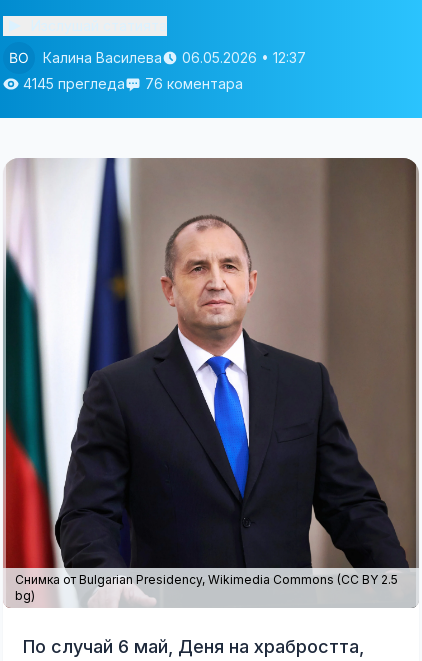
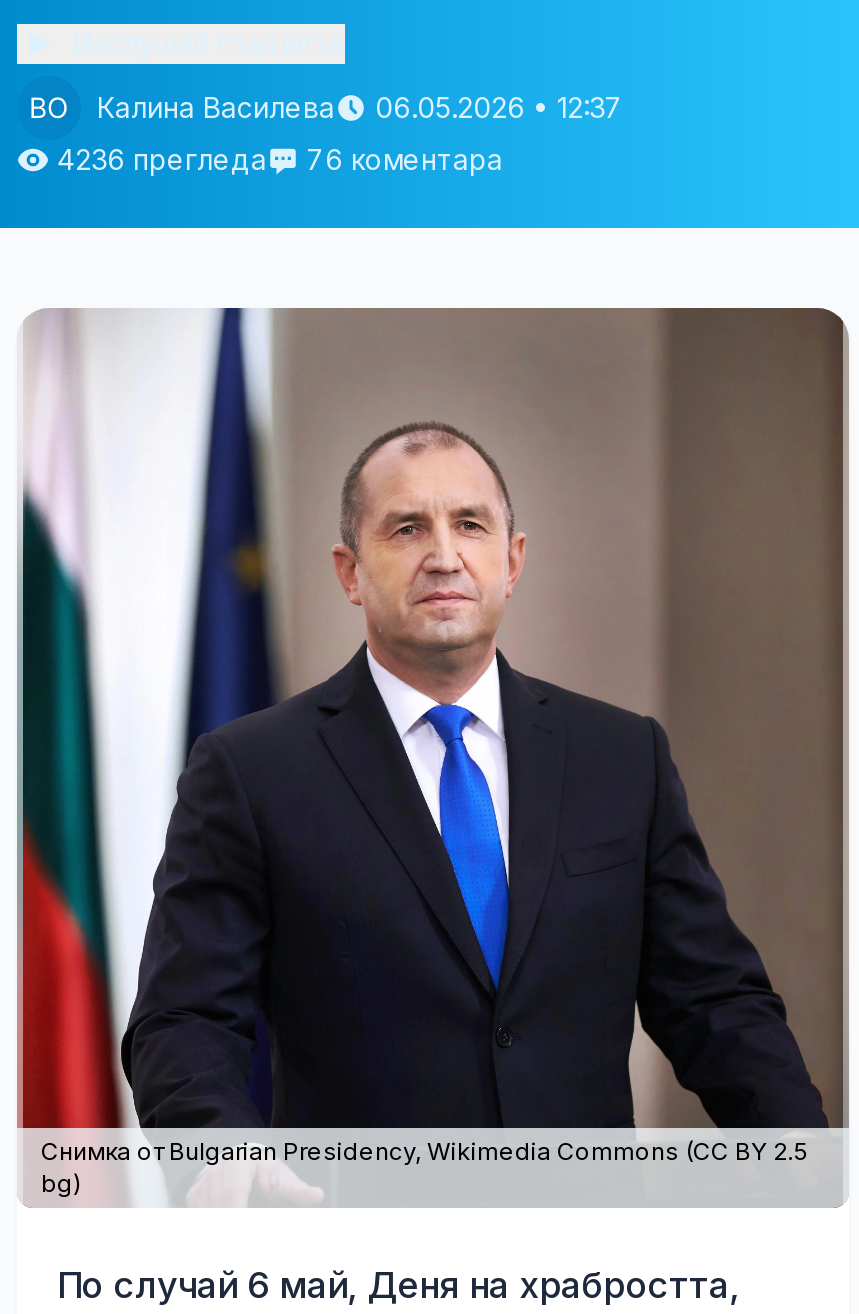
- 4145 прегледа 76 коментара
+ 4236 прегледа 76 коментара
